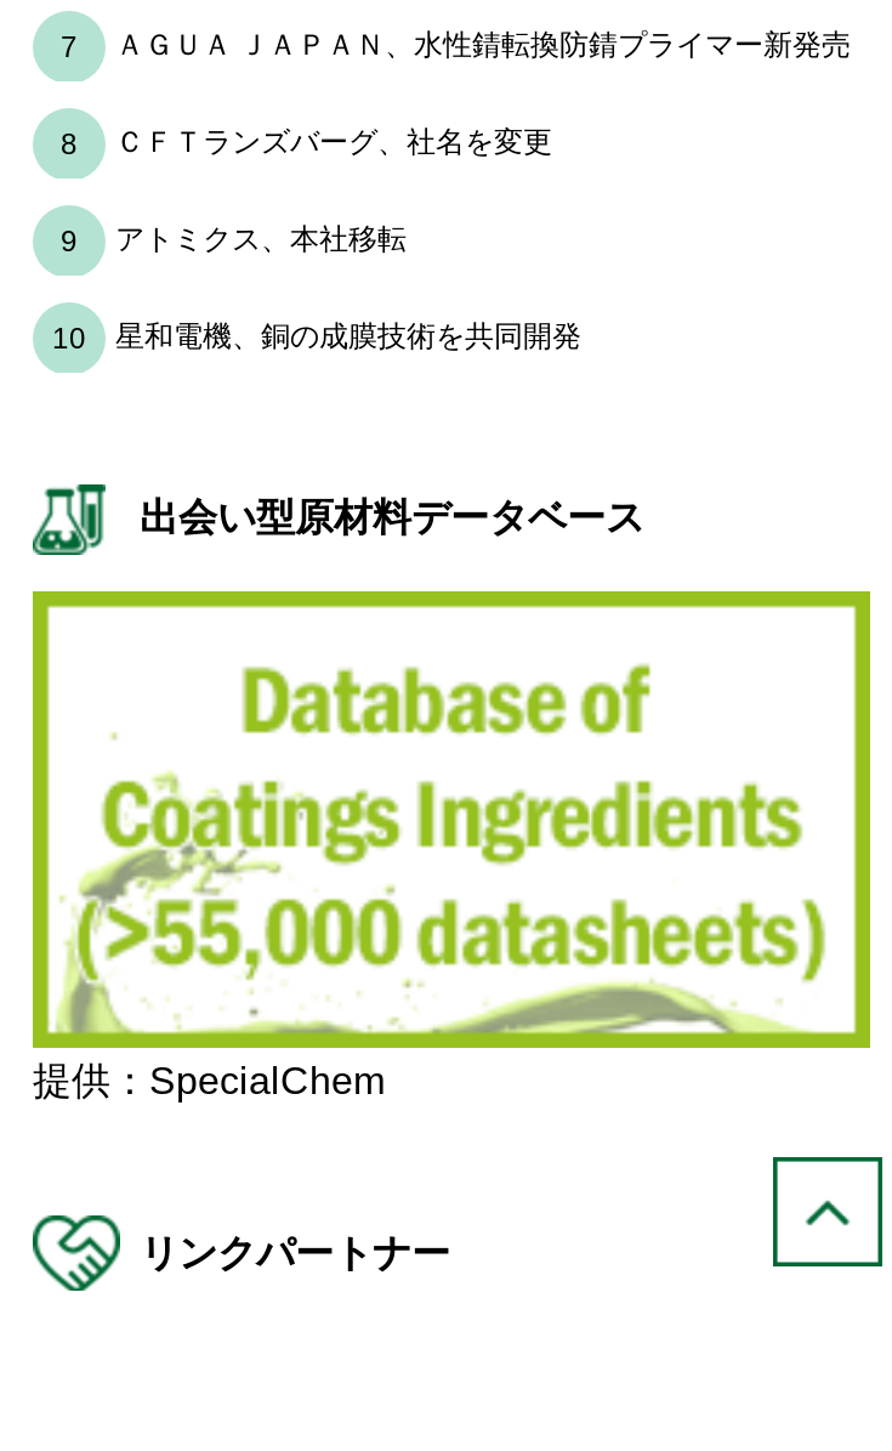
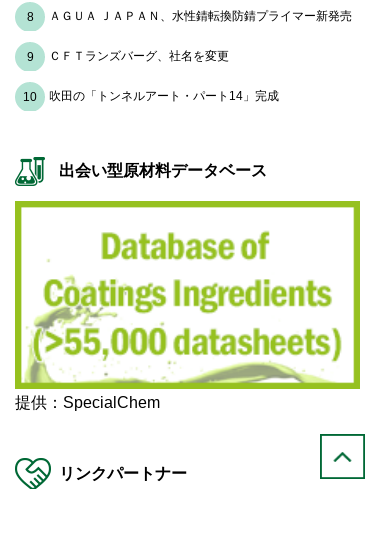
- アトミクス、本社移転
- 星和電機、銅の成膜技術を共同開発
+ 吹田の「トンネルアート・パート14」完成
